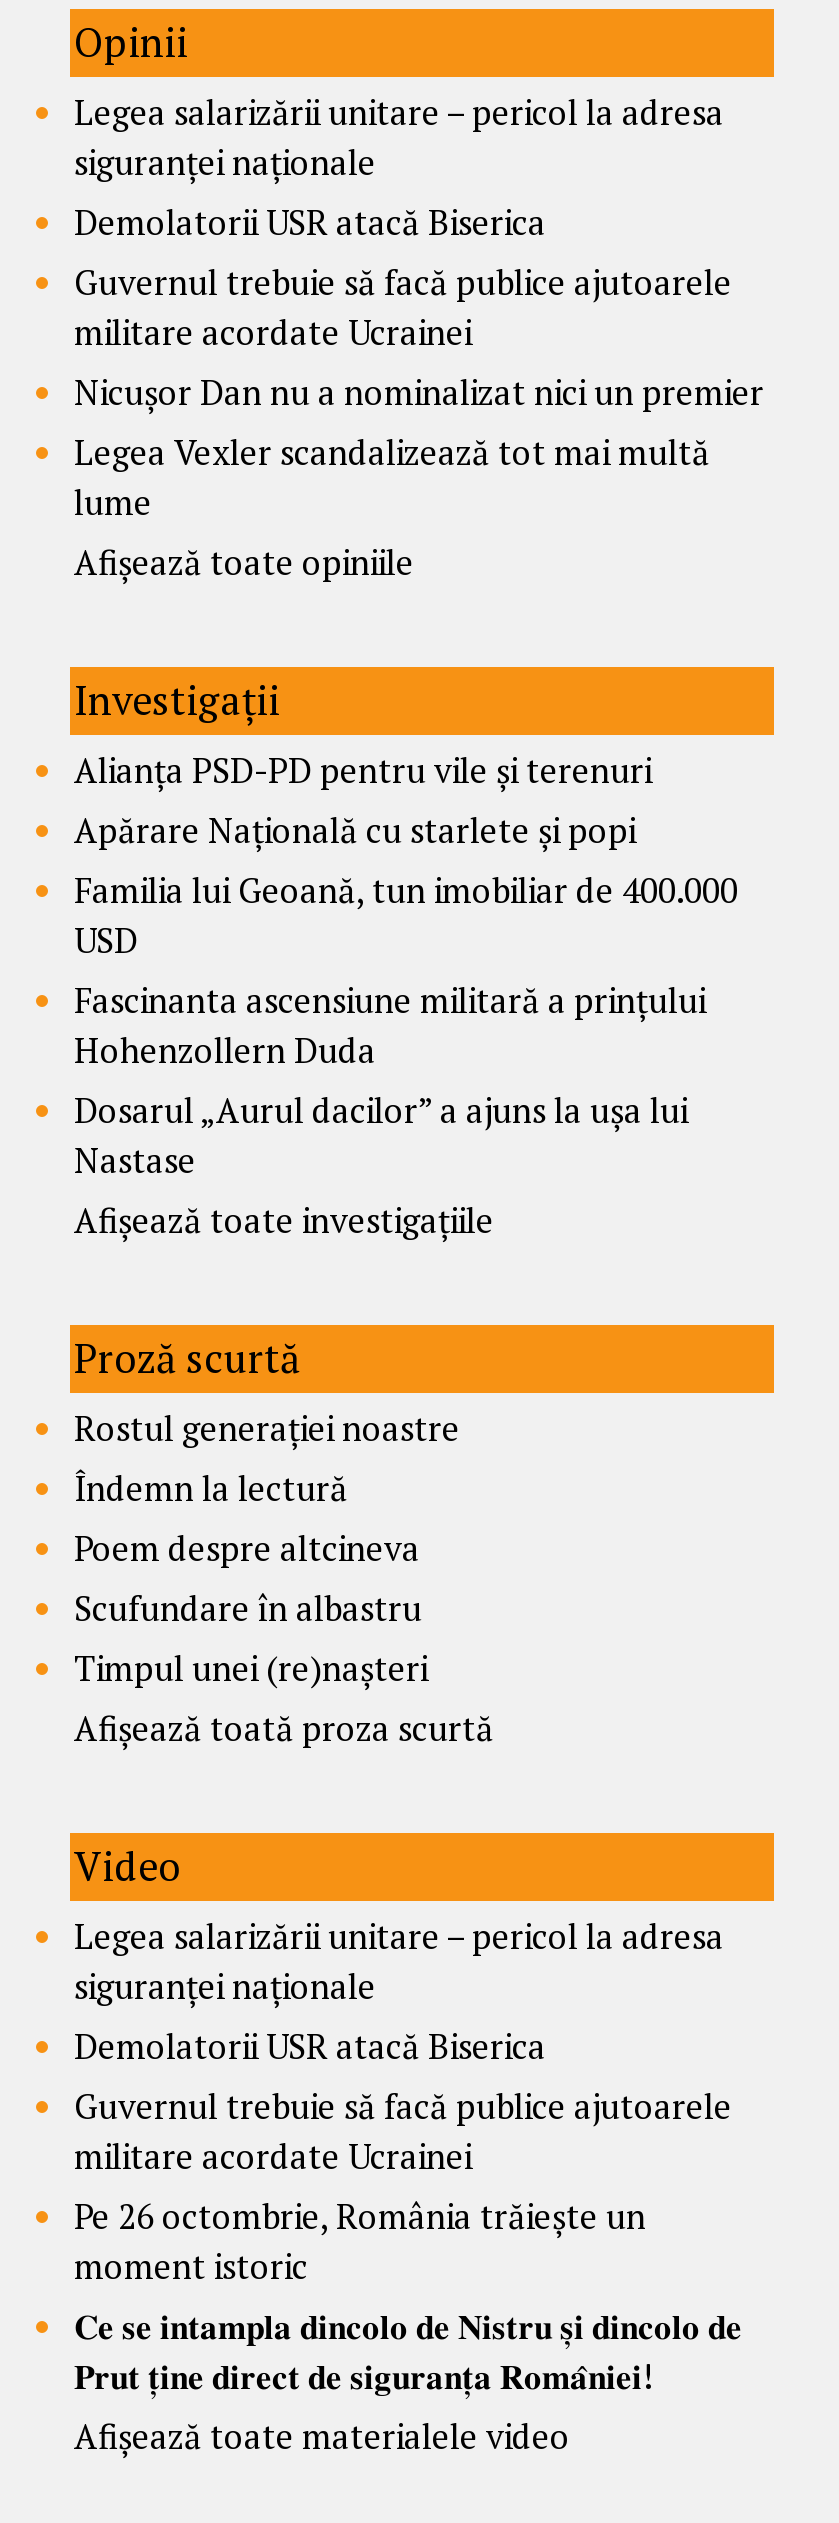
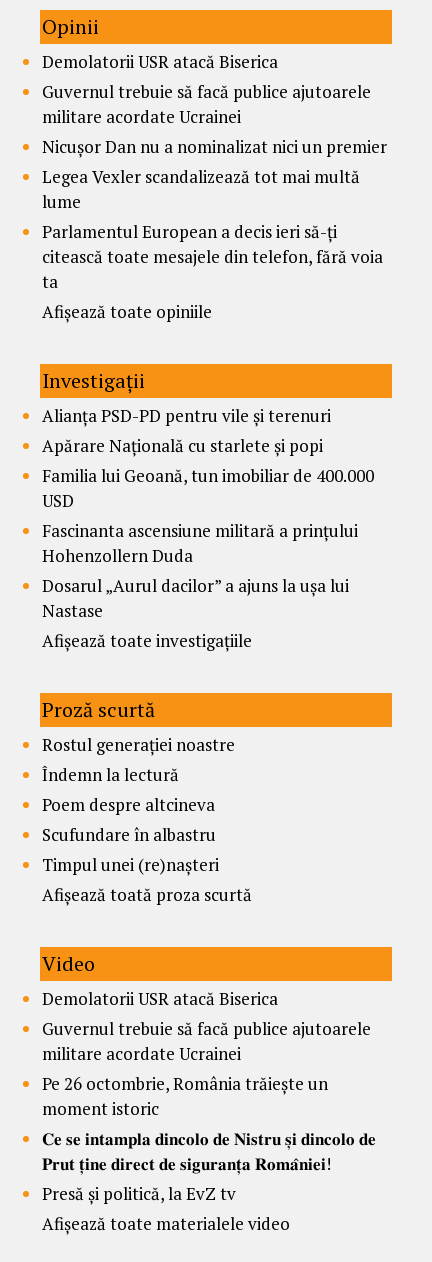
- Legea salarizării unitare – pericol la adresa
- siguranței naționale

moved up: Demolatorii USR atacă Biserica | Guvernul trebuie să facă publice ajutoarele | militare acordate Ucrainei | Nicușor Dan nu a nominalizat nici un premier | Legea Vexler scandalizează tot mai multă | lume

+ Parlamentul European a decis ieri să-ți
+ citească toate mesajele din telefon, fără voia
+ ta

moved down: Afișează toate opiniile | Investigații | Alianța PSD-PD pentru vile și terenuri | ... | Afișează toată proza scurtă | Video

- Legea salarizării unitare – pericol la adresa
- siguranței naționale

moved up: Demolatorii USR atacă Biserica | Guvernul trebuie să facă publice ajutoarele | militare acordate Ucrainei | Pe 26 octombrie, România trăiește un | moment istoric

+ Presă și politică, la EvZ tv
